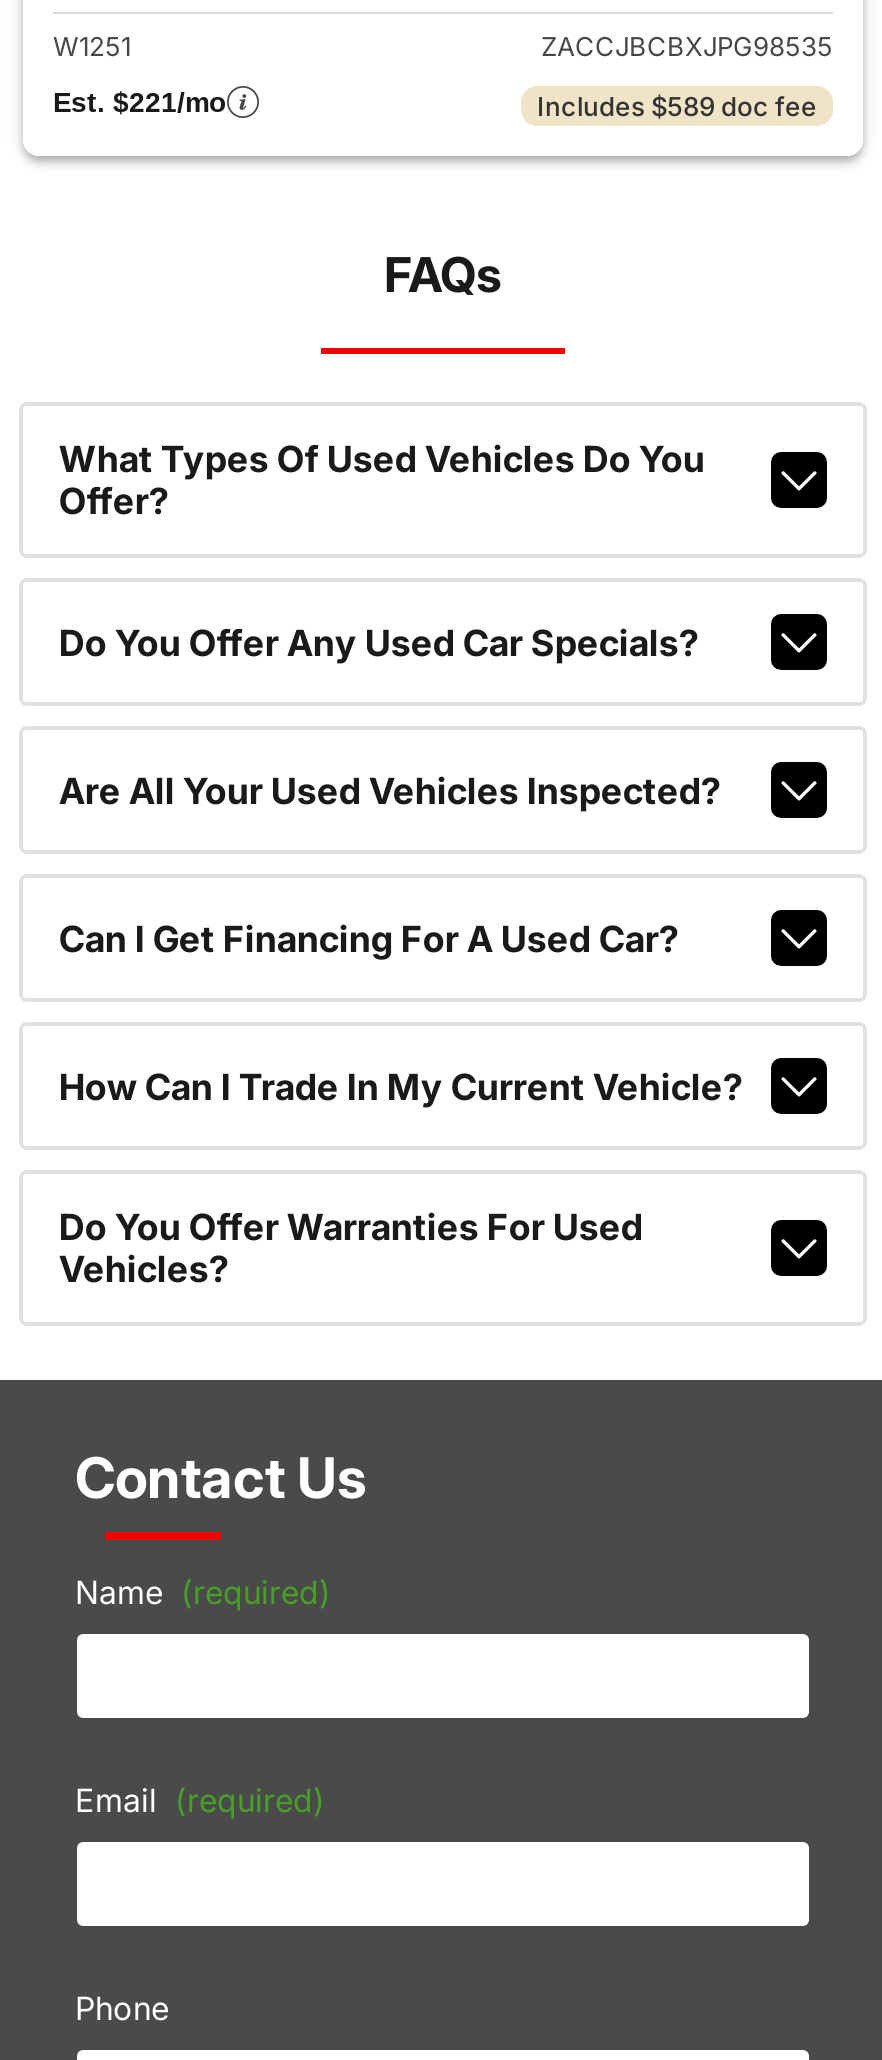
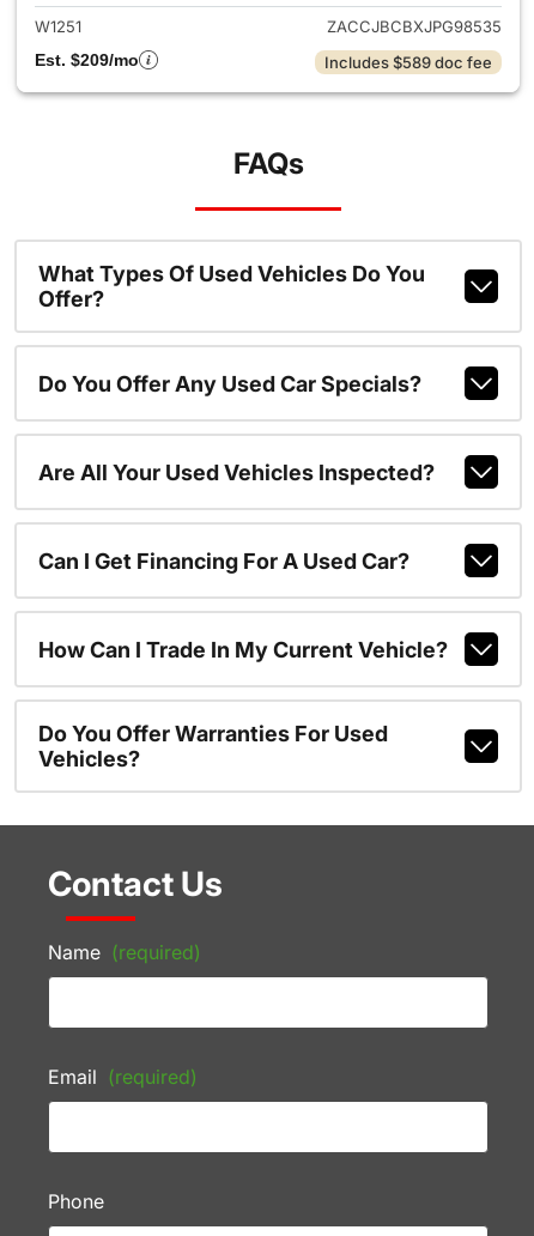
- Est. $221/mo
+ Est. $209/mo
